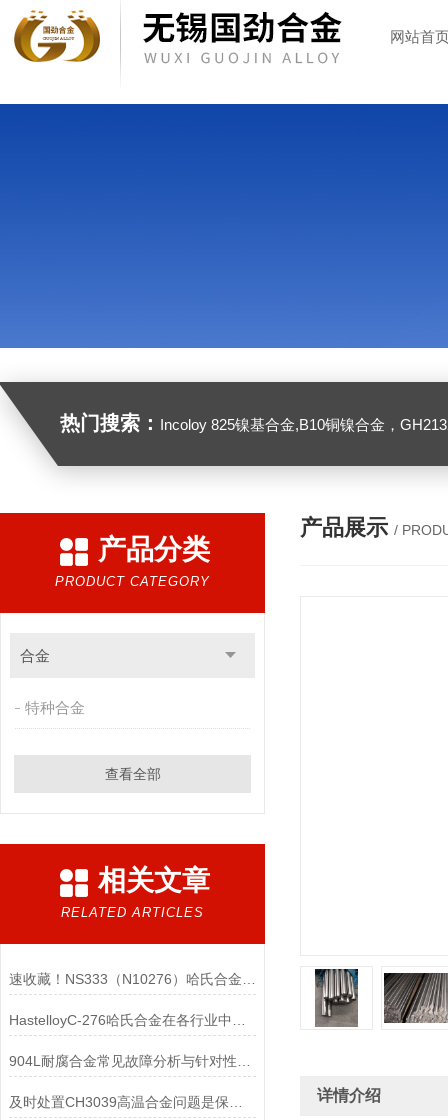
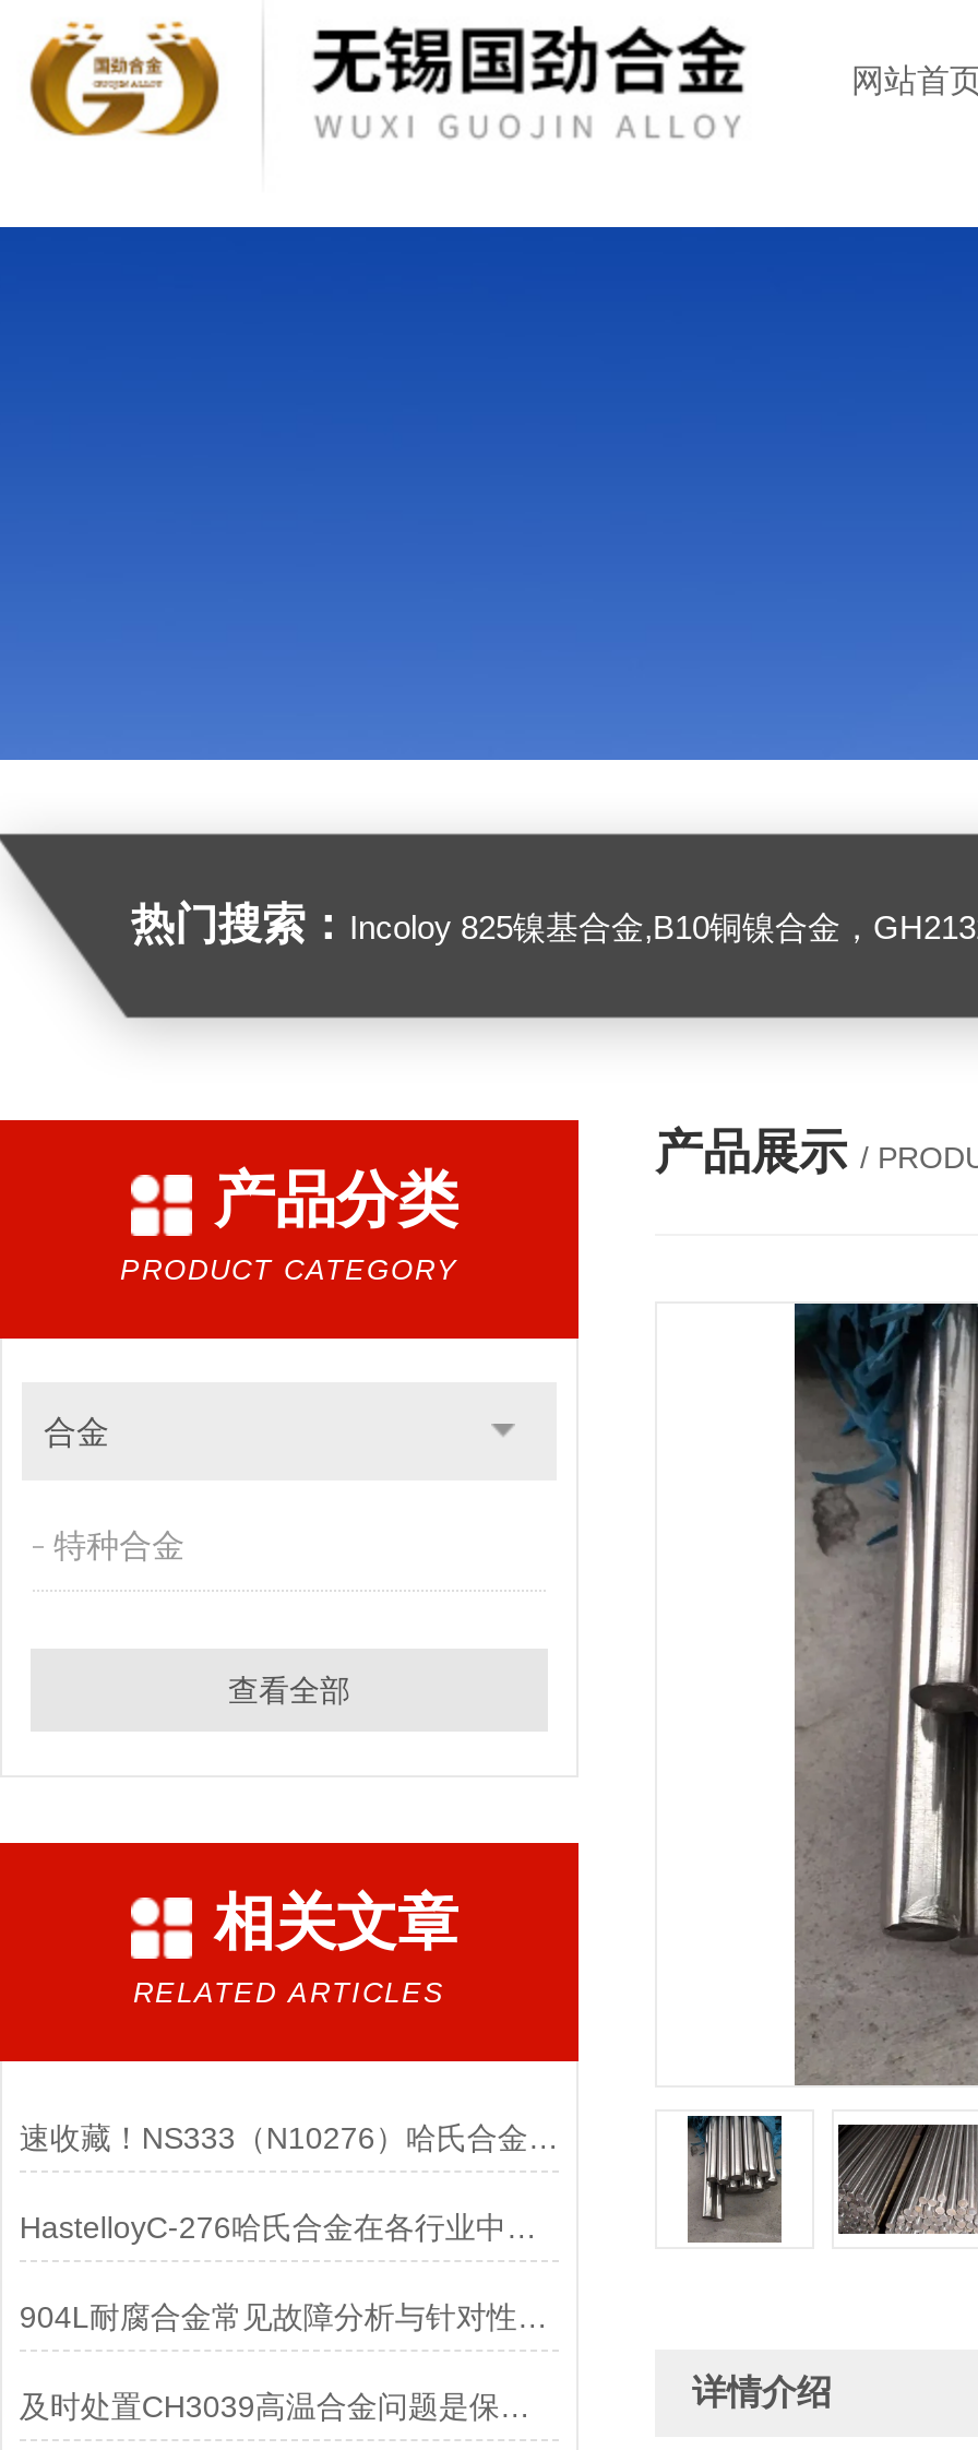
+ [image]
